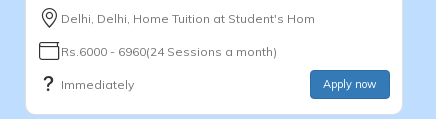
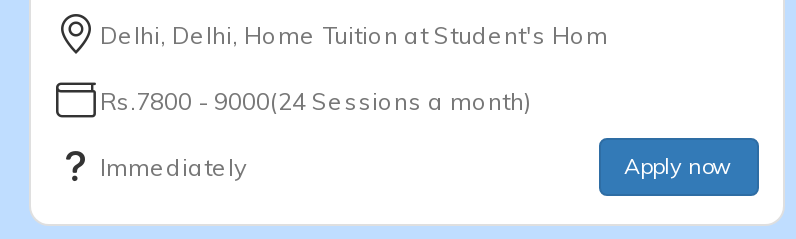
- Rs.6000 - 6960(24 Sessions a month)
+ Rs.7800 - 9000(24 Sessions a month)
